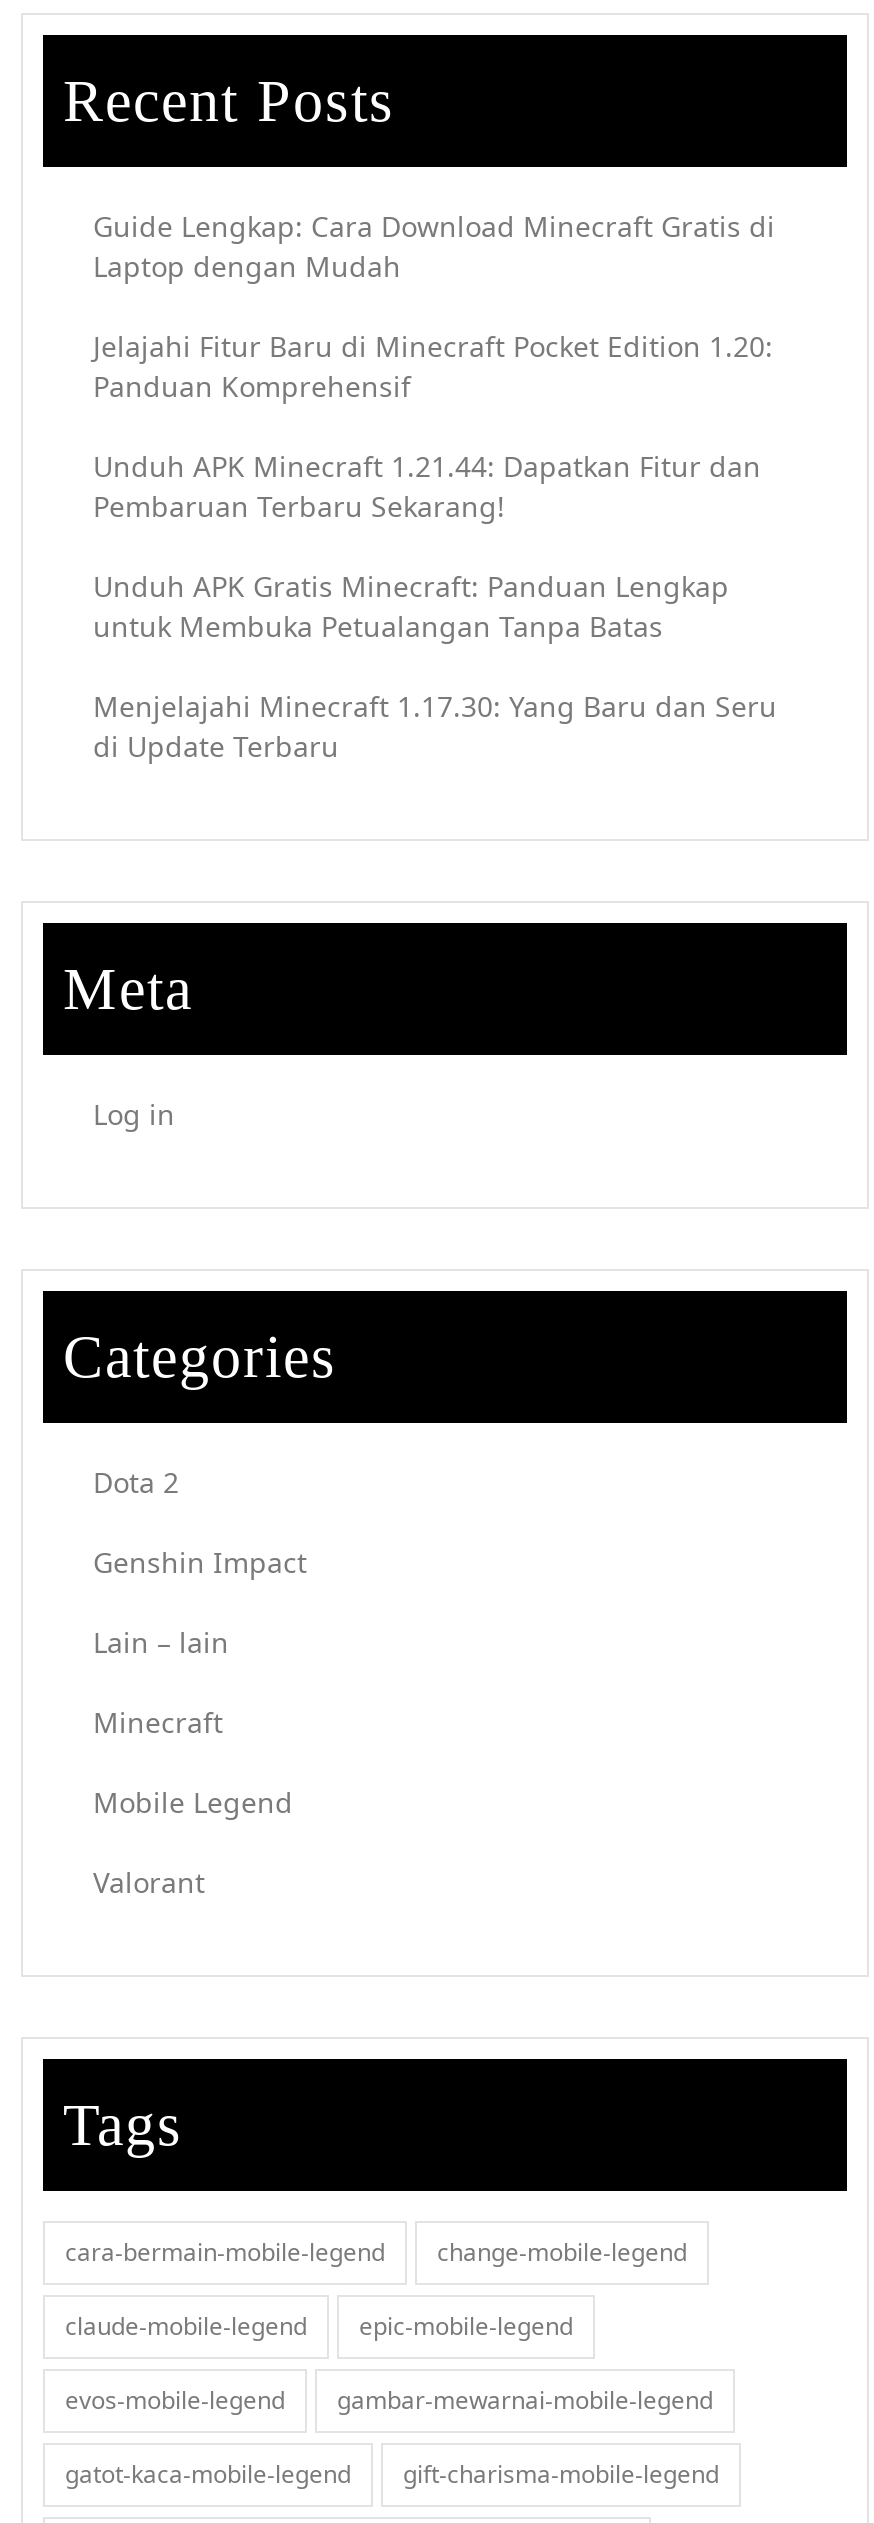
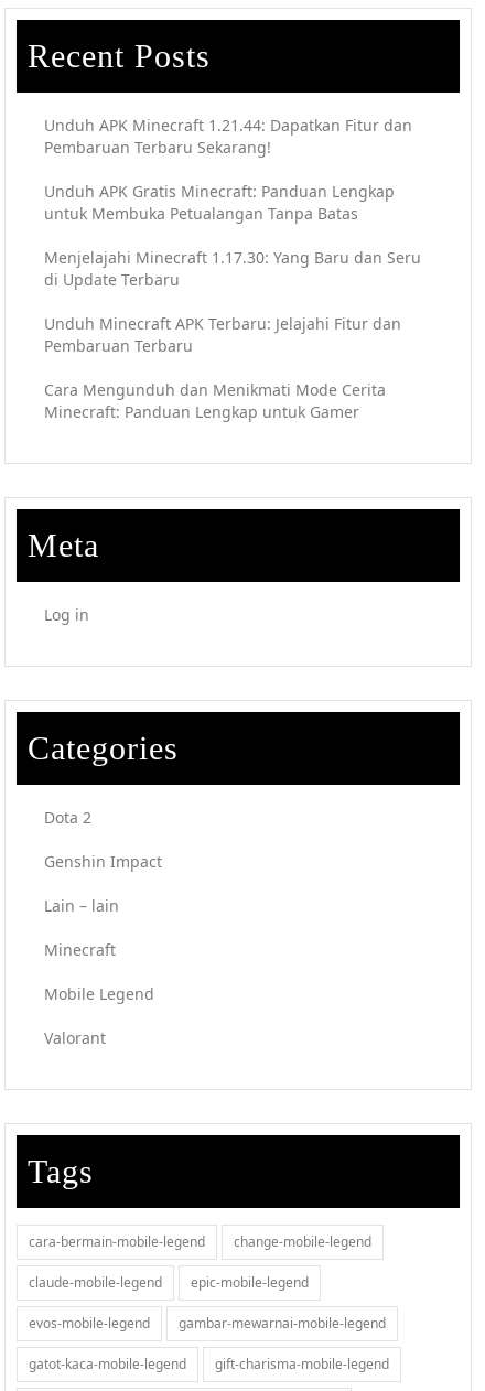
- Guide Lengkap: Cara Download Minecraft Gratis di
- Laptop dengan Mudah
- Jelajahi Fitur Baru di Minecraft Pocket Edition 1.20:
- Panduan Komprehensif

moved up: Unduh APK Minecraft 1.21.44: Dapatkan Fitur dan | Pembaruan Terbaru Sekarang! | Unduh APK Gratis Minecraft: Panduan Lengkap | untuk Membuka Petualangan Tanpa Batas | Menjelajahi Minecraft 1.17.30: Yang Baru dan Seru | di Update Terbaru

+ Unduh Minecraft APK Terbaru: Jelajahi Fitur dan
+ Pembaruan Terbaru
+ Cara Mengunduh dan Menikmati Mode Cerita
+ Minecraft: Panduan Lengkap untuk Gamer
